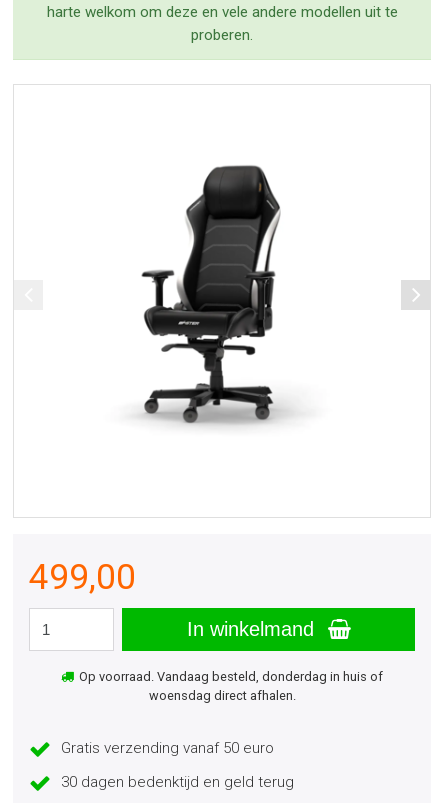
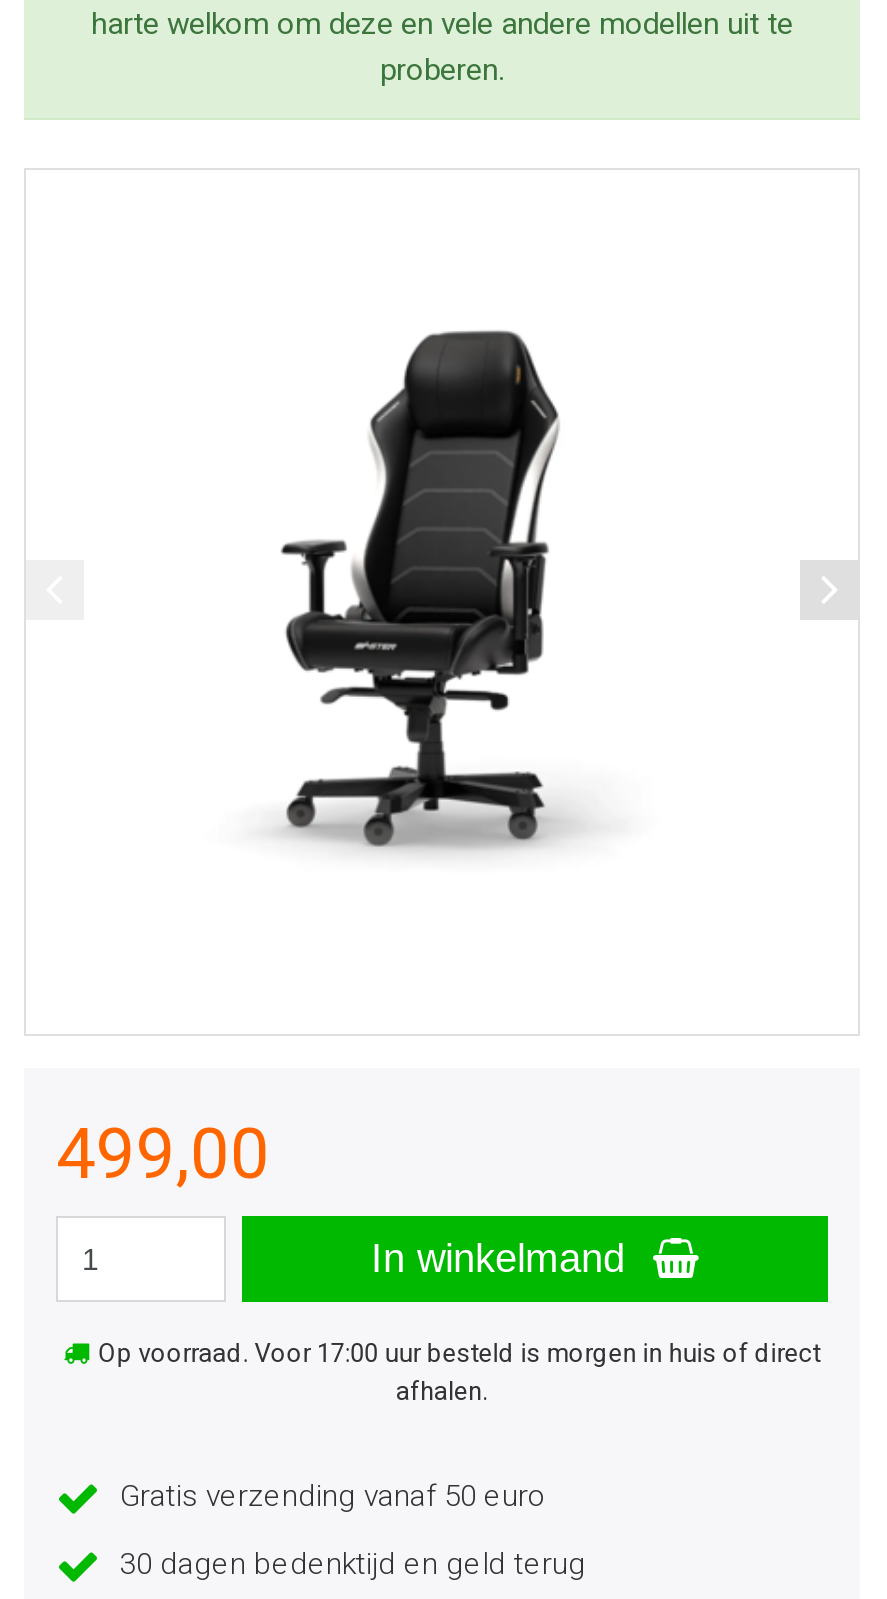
- Op voorraad. Vandaag besteld, donderdag in huis of
- woensdag direct afhalen.
+ Op voorraad. Voor 17:00 uur besteld is morgen in huis of direct
+ afhalen.
